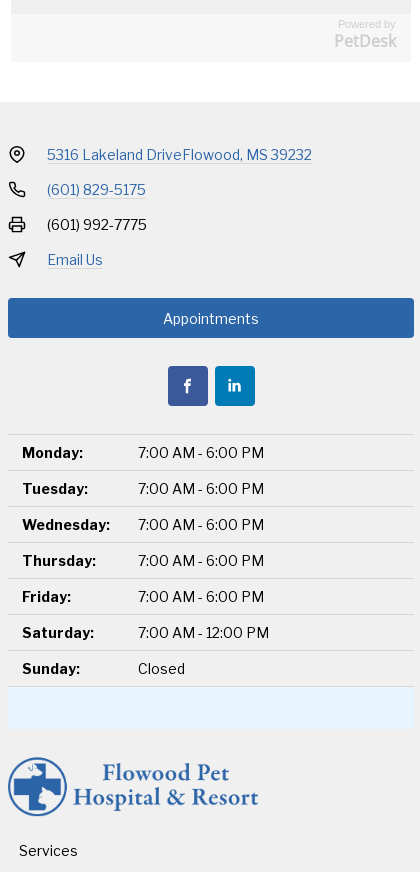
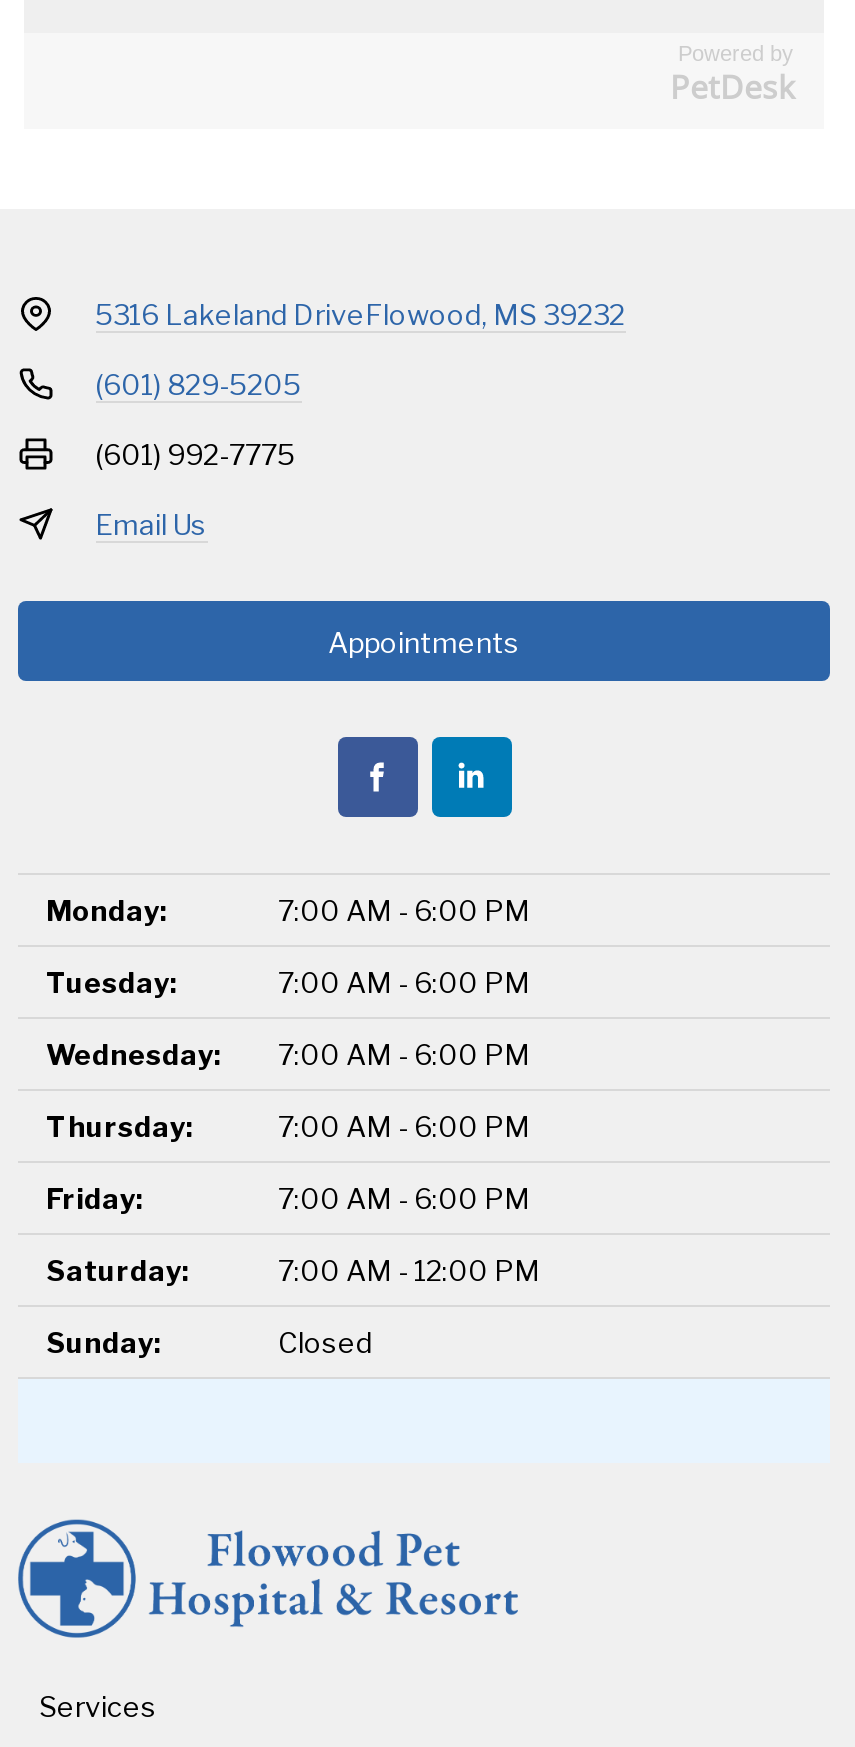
- (601) 829-5175
+ (601) 829-5205
